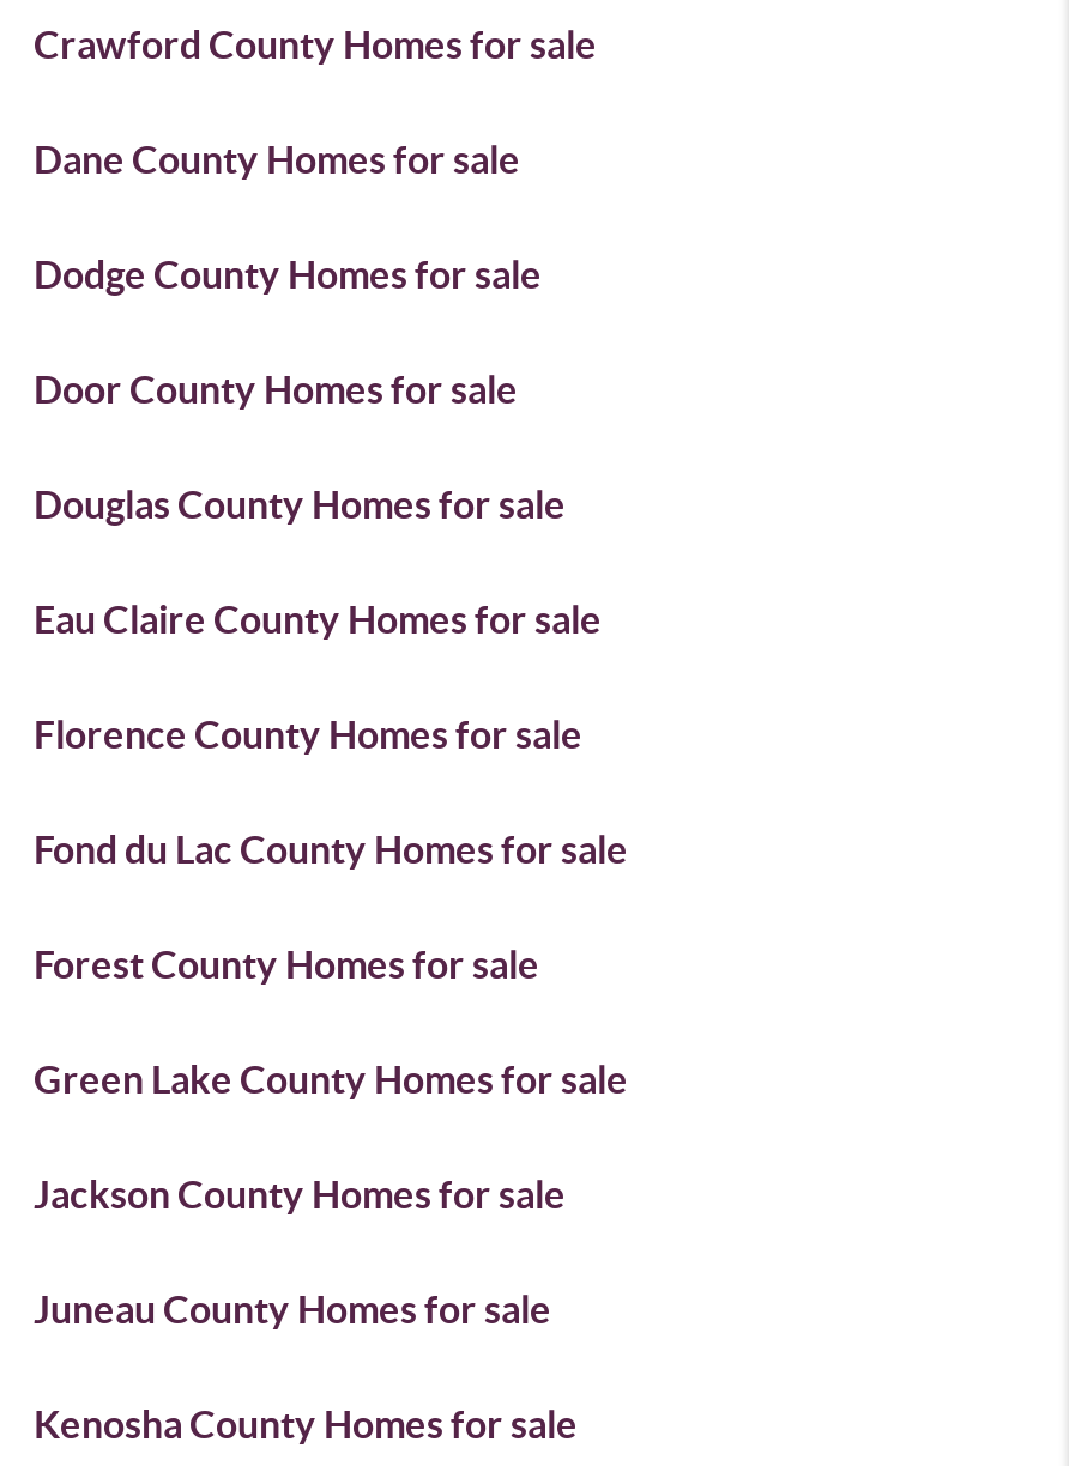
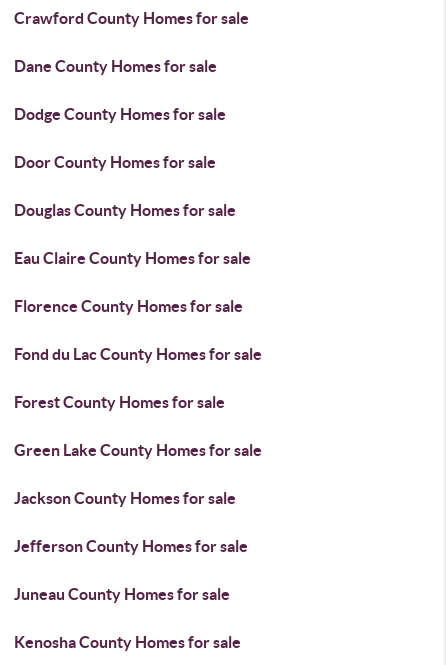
+ Jefferson County Homes for sale
